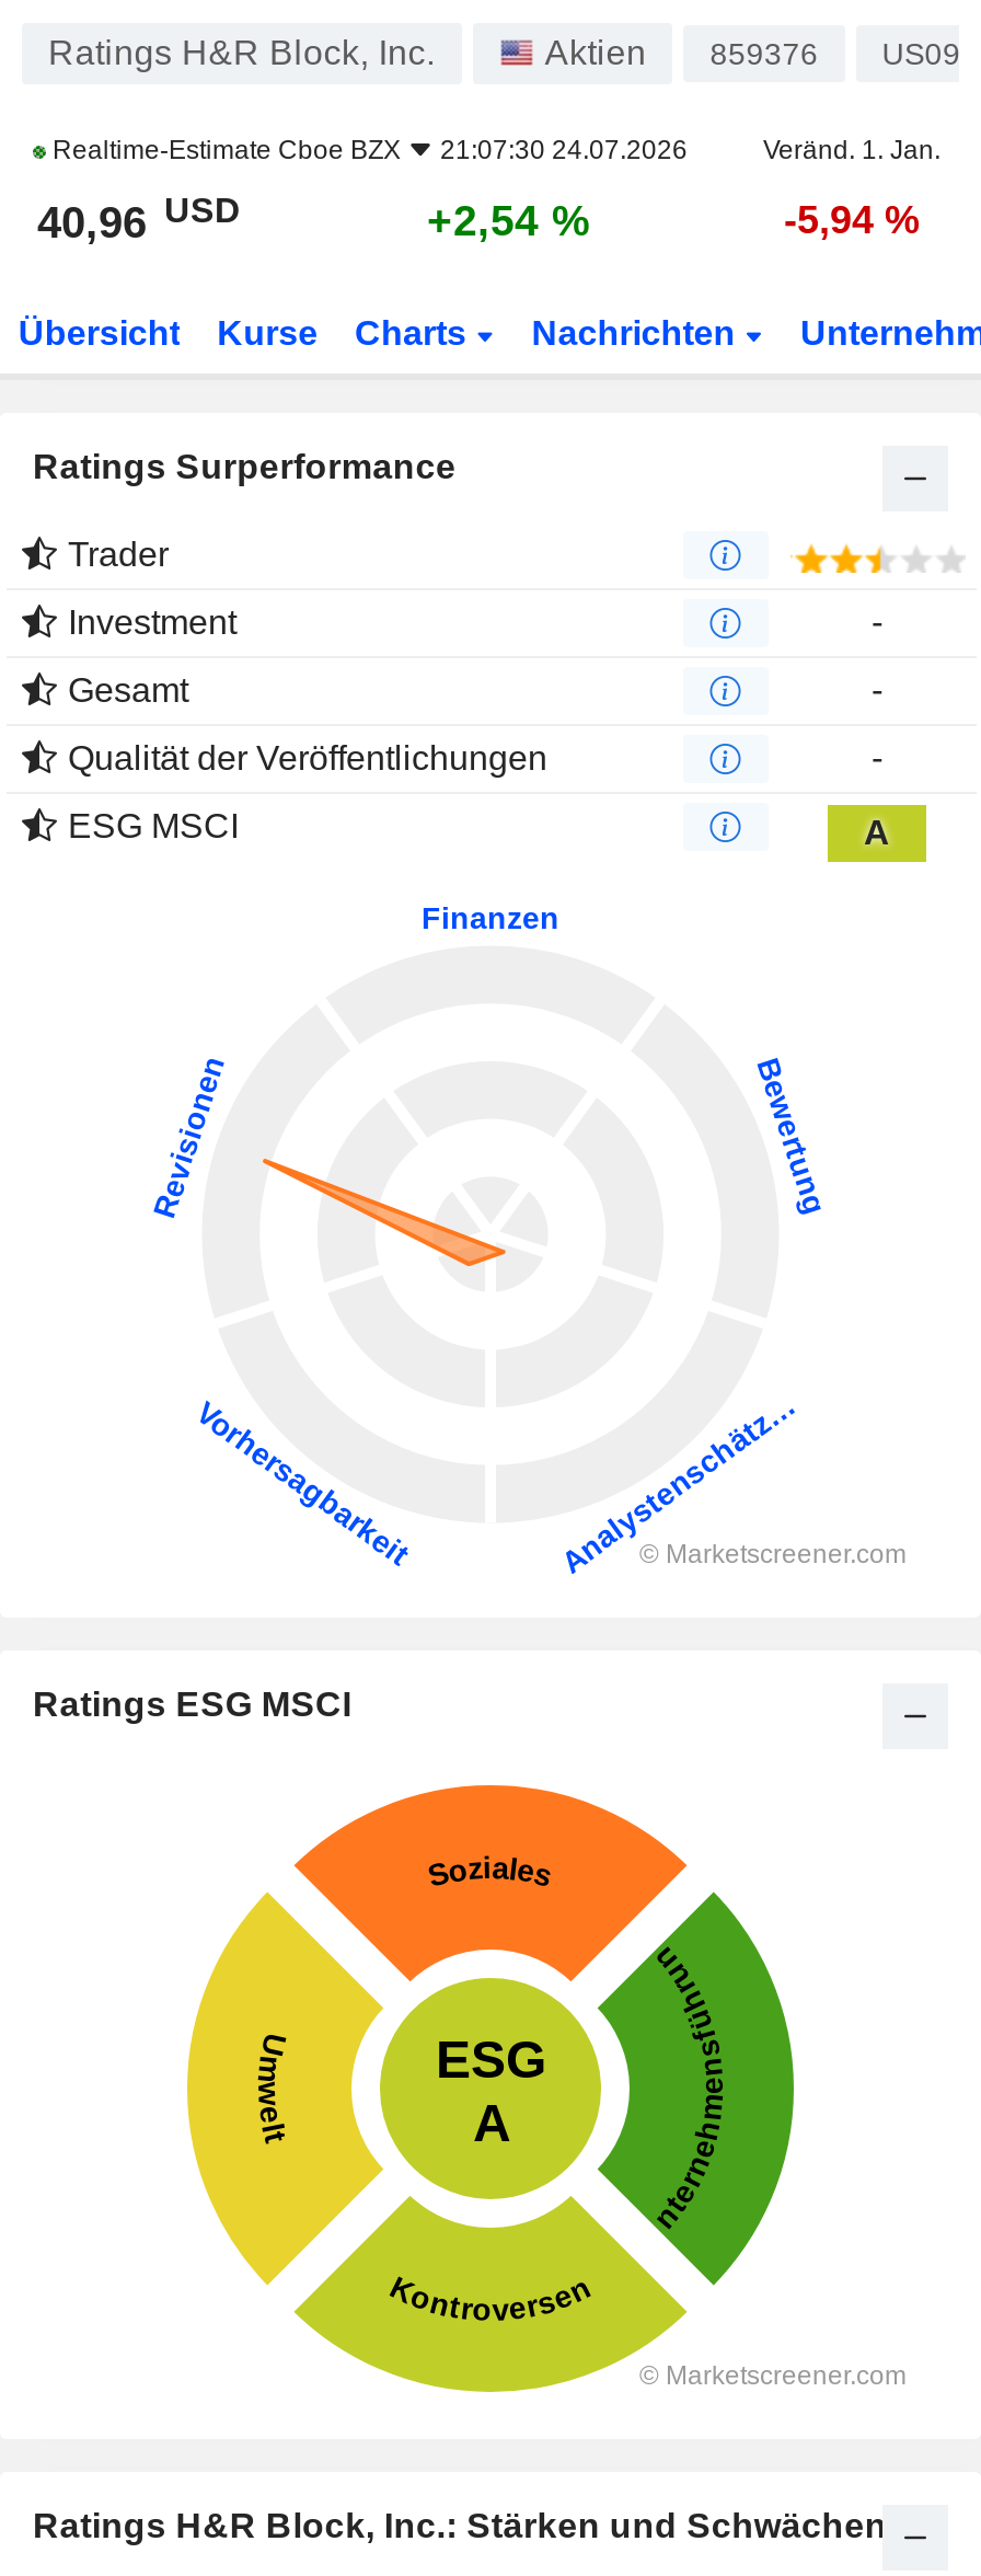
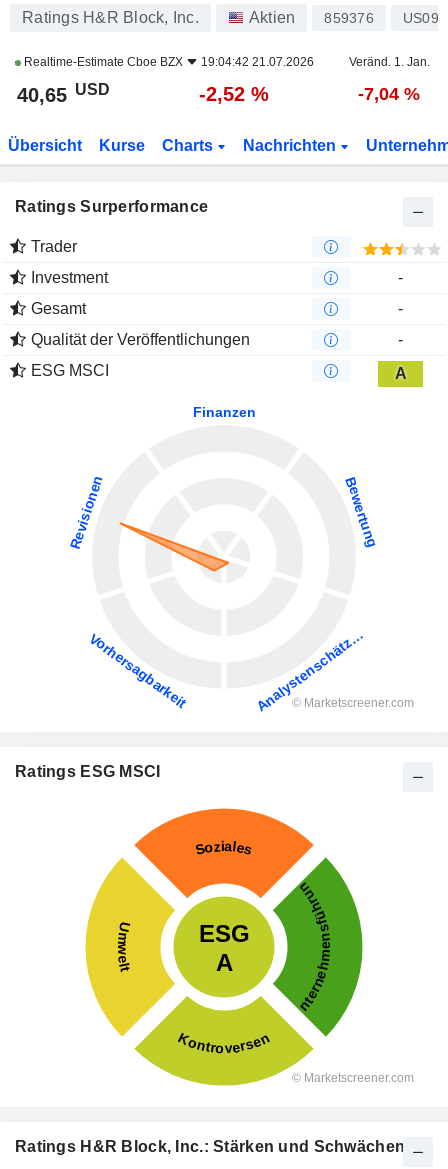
- Realtime-Estimate Cboe BZX 21:07:30 24.07.2026
+ Realtime-Estimate Cboe BZX 19:04:42 21.07.2026

- 40,96 USD
+ 40,65 USD

- +2,54 %
+ -2,52 %

- -5,94 %
+ -7,04 %
